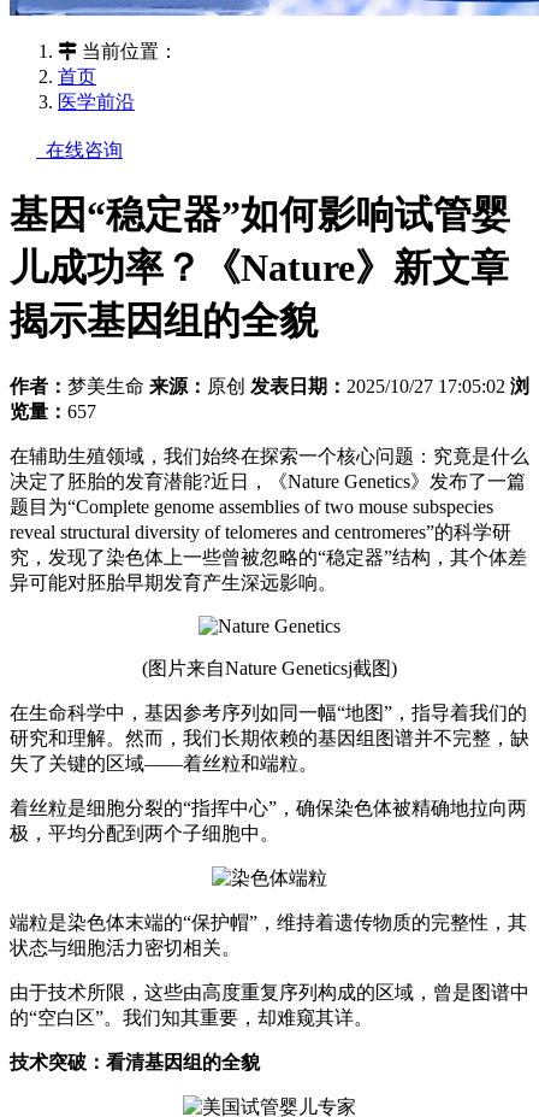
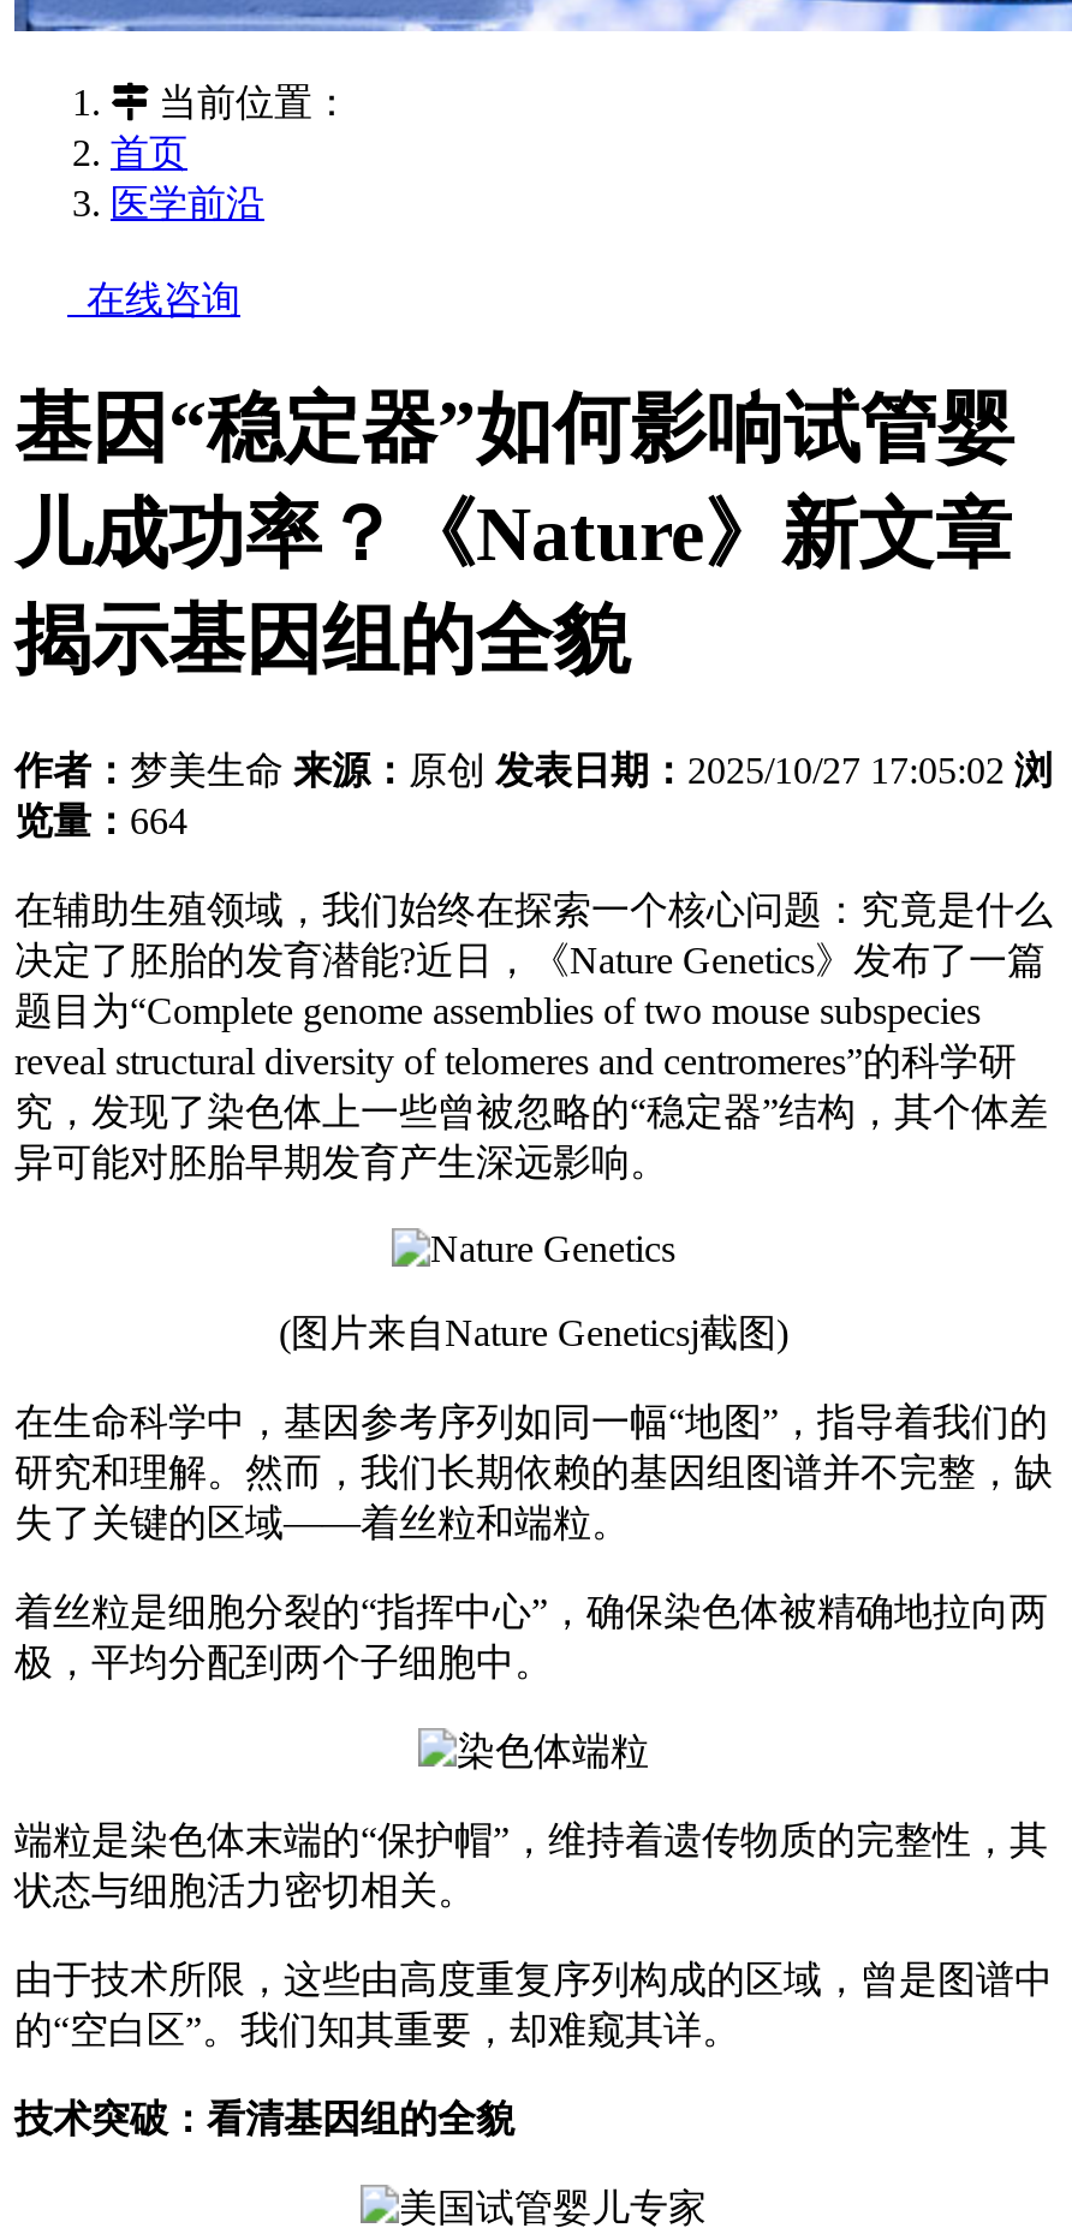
- 览量：657
+ 览量：664
